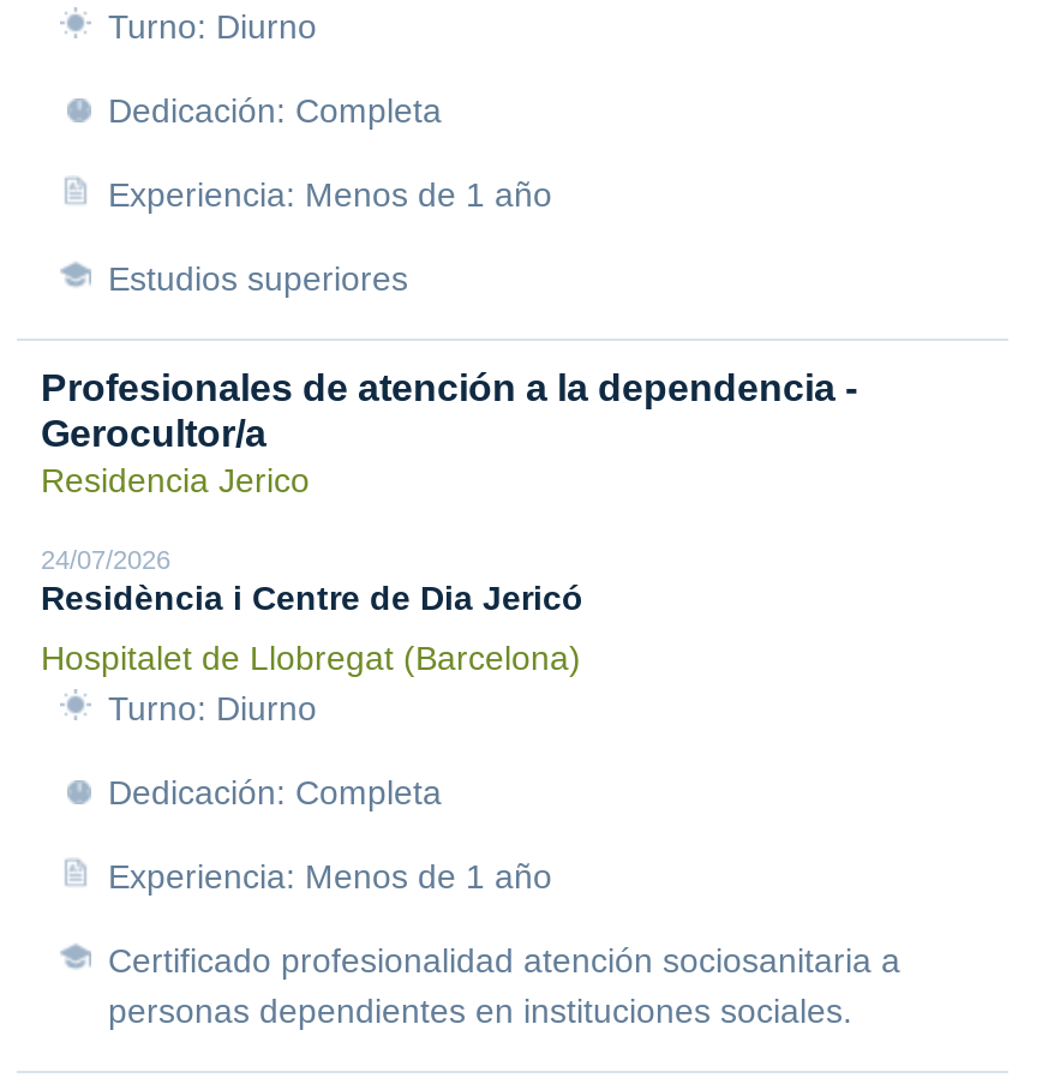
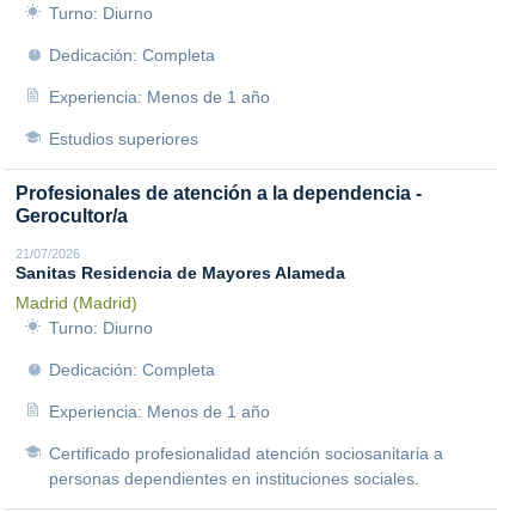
- Residencia Jerico
- 24/07/2026
- Residència i Centre de Dia Jericó
- Hospitalet de Llobregat (Barcelona)
+ 21/07/2026
+ Sanitas Residencia de Mayores Alameda
+ Madrid (Madrid)
